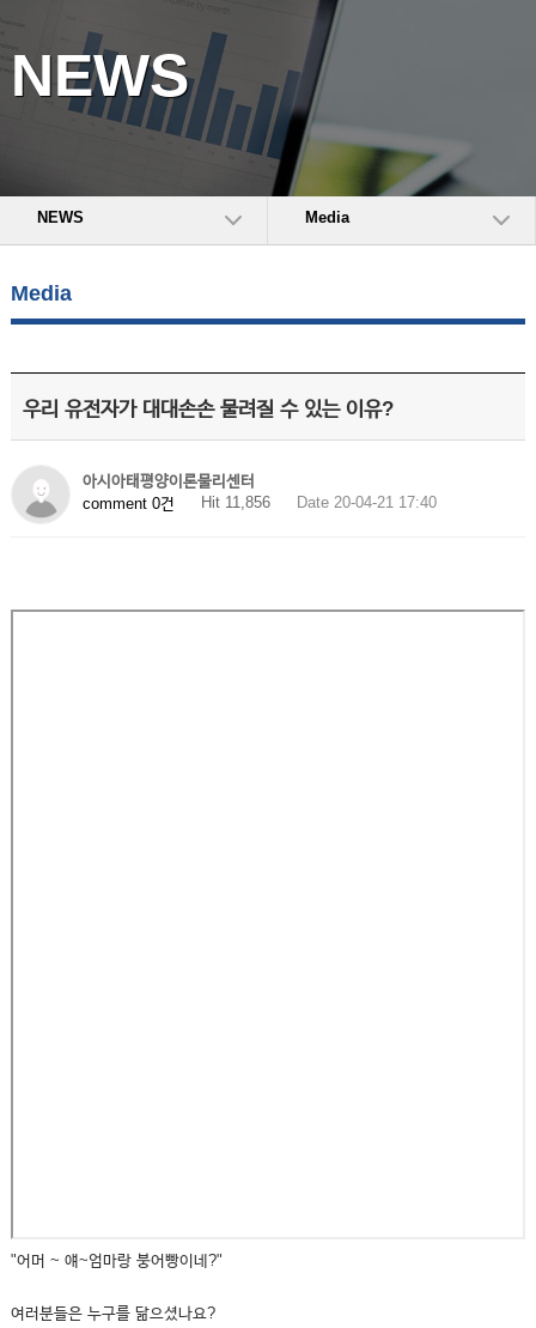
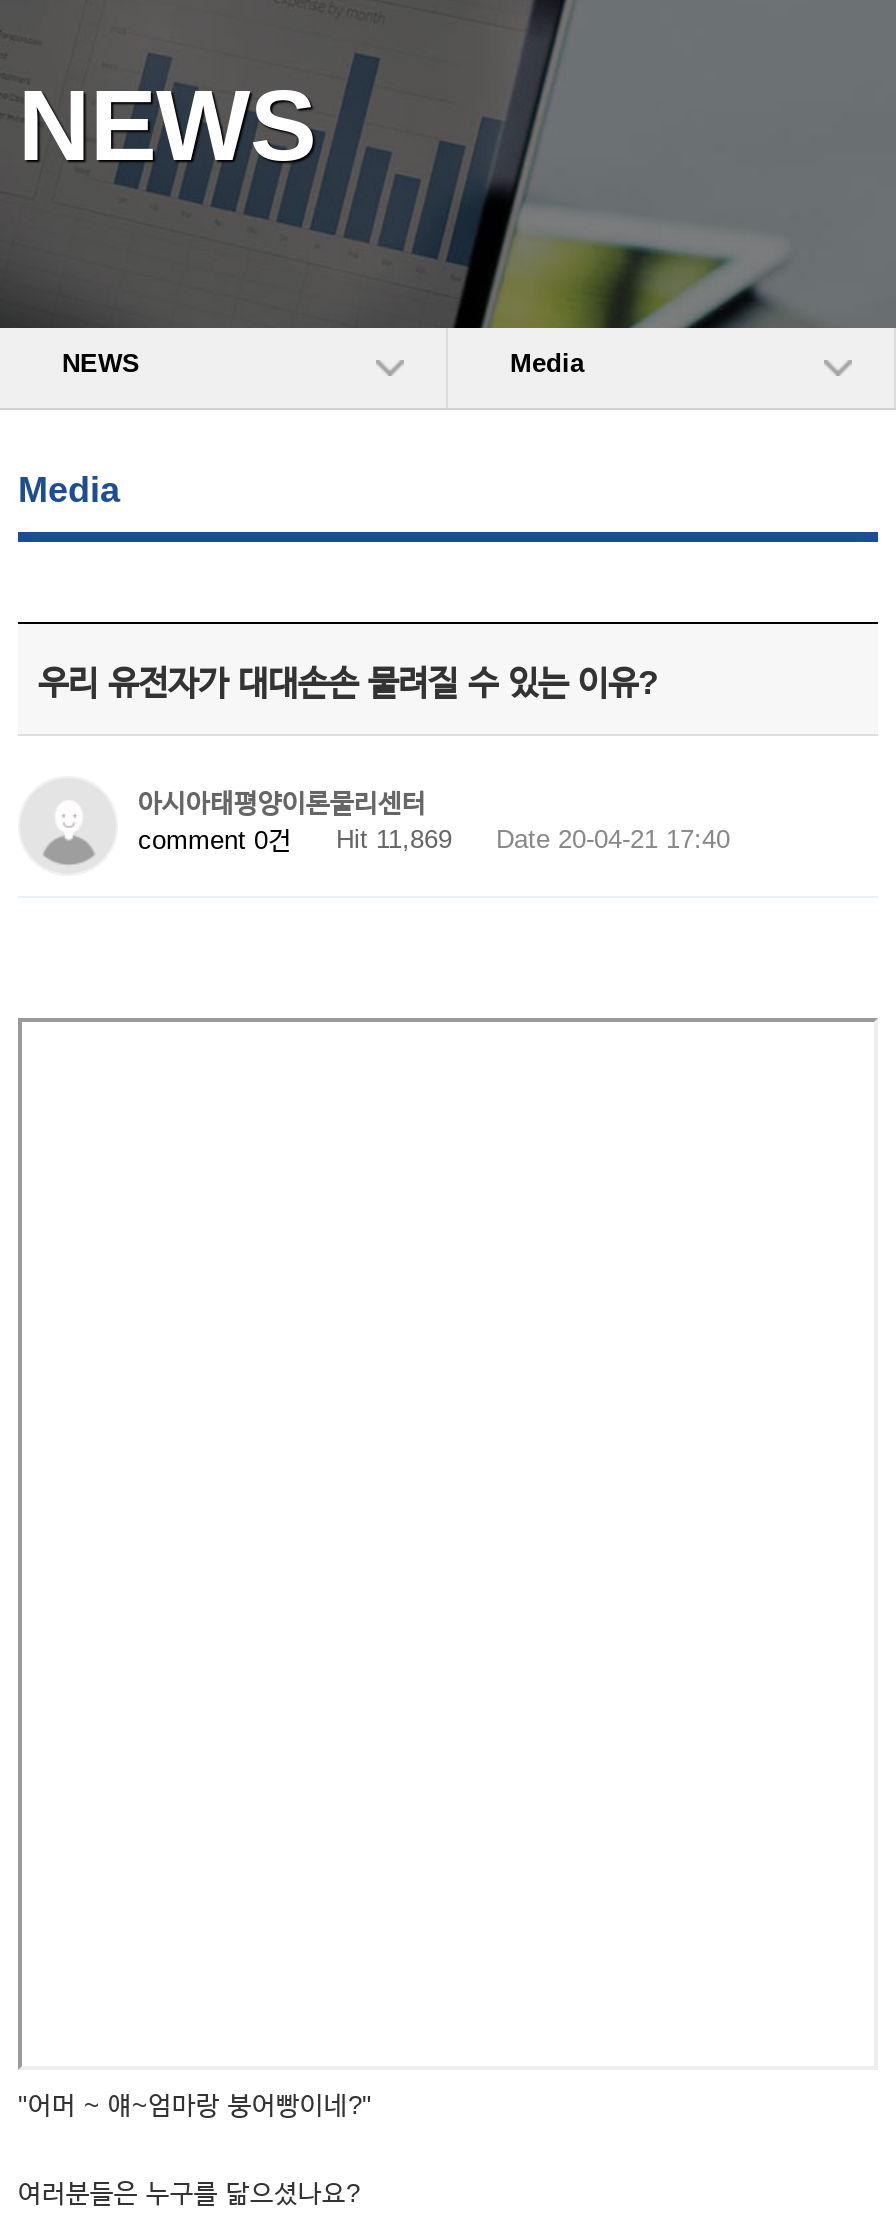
- comment 0건 Hit 11,856 Date 20-04-21 17:40
+ comment 0건 Hit 11,869 Date 20-04-21 17:40
